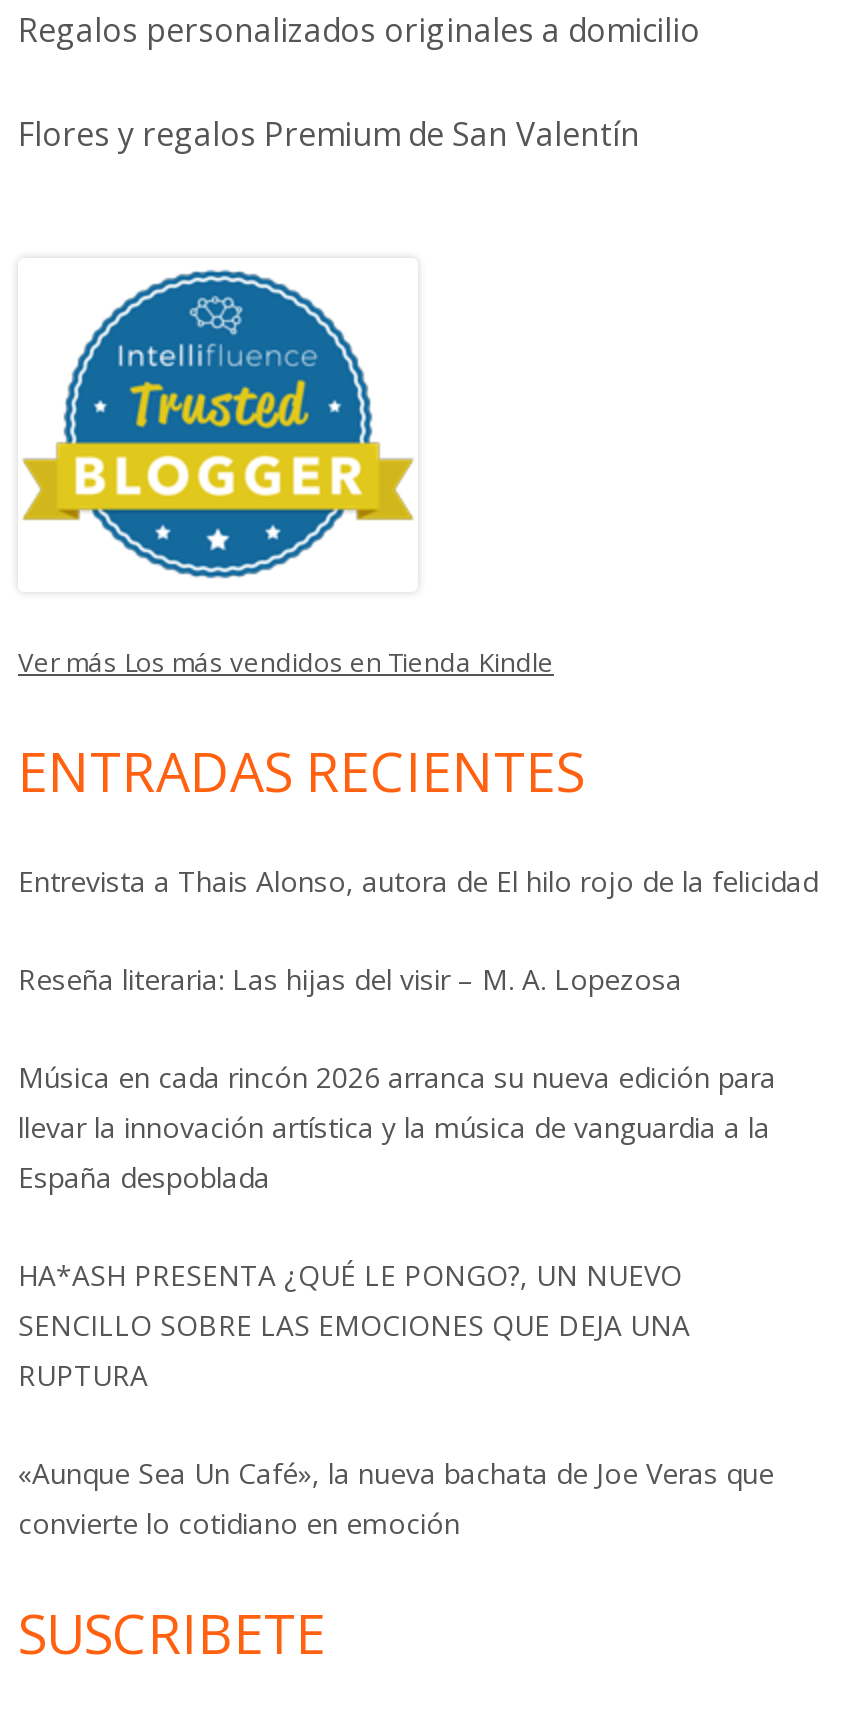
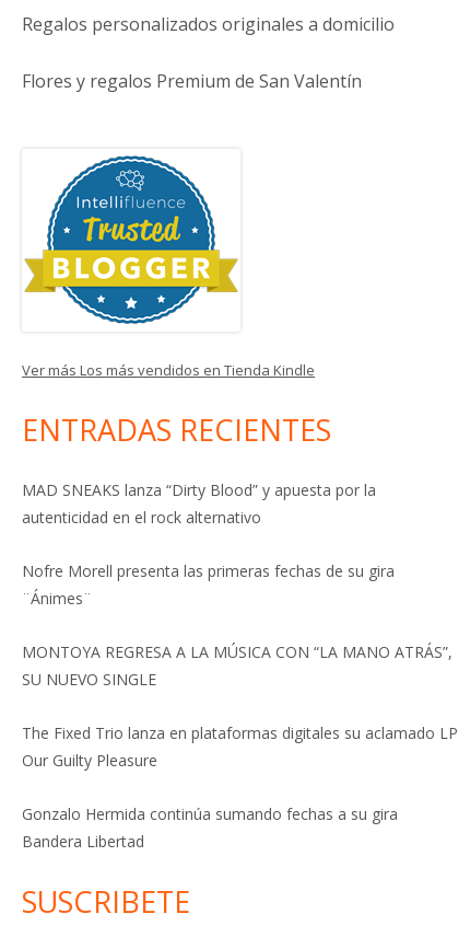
- Entrevista a Thais Alonso, autora de El hilo rojo de la felicidad
+ MAD SNEAKS lanza “Dirty Blood” y apuesta por la
+ autenticidad en el rock alternativo

- Reseña literaria: Las hijas del visir – M. A. Lopezosa
+ Nofre Morell presenta las primeras fechas de su gira
+ ¨Ánimes¨

- Música en cada rincón 2026 arranca su nueva edición para
- llevar la innovación artística y la música de vanguardia a la
- España despoblada
+ MONTOYA REGRESA A LA MÚSICA CON “LA MANO ATRÁS”,
+ SU NUEVO SINGLE

- HA*ASH PRESENTA ¿QUÉ LE PONGO?, UN NUEVO
- SENCILLO SOBRE LAS EMOCIONES QUE DEJA UNA
- RUPTURA
+ The Fixed Trio lanza en plataformas digitales su aclamado LP
+ Our Guilty Pleasure

- «Aunque Sea Un Café», la nueva bachata de Joe Veras que
- convierte lo cotidiano en emoción
+ Gonzalo Hermida continúa sumando fechas a su gira
+ Bandera Libertad
